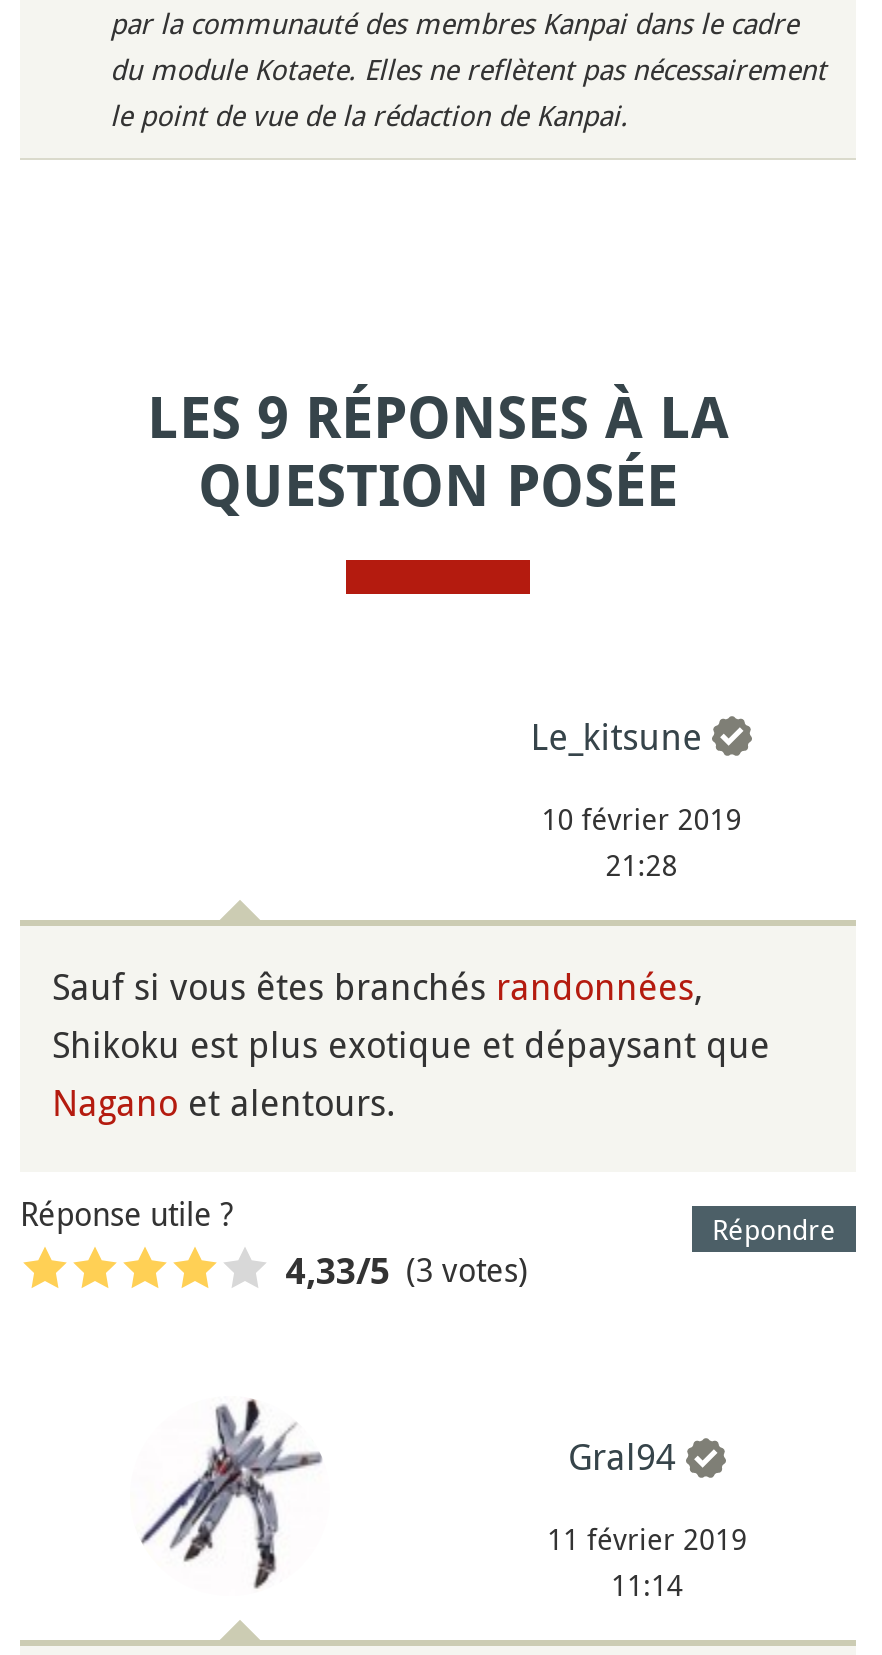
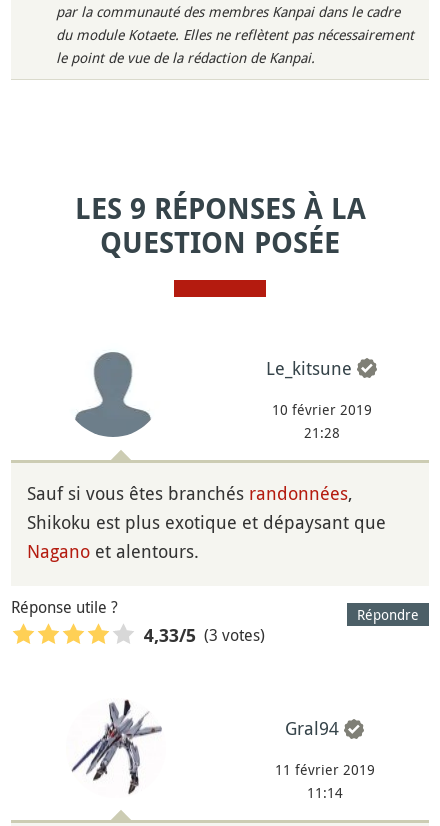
+ [image]
